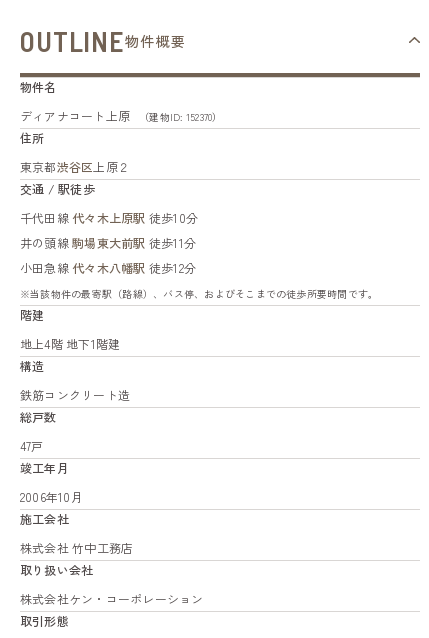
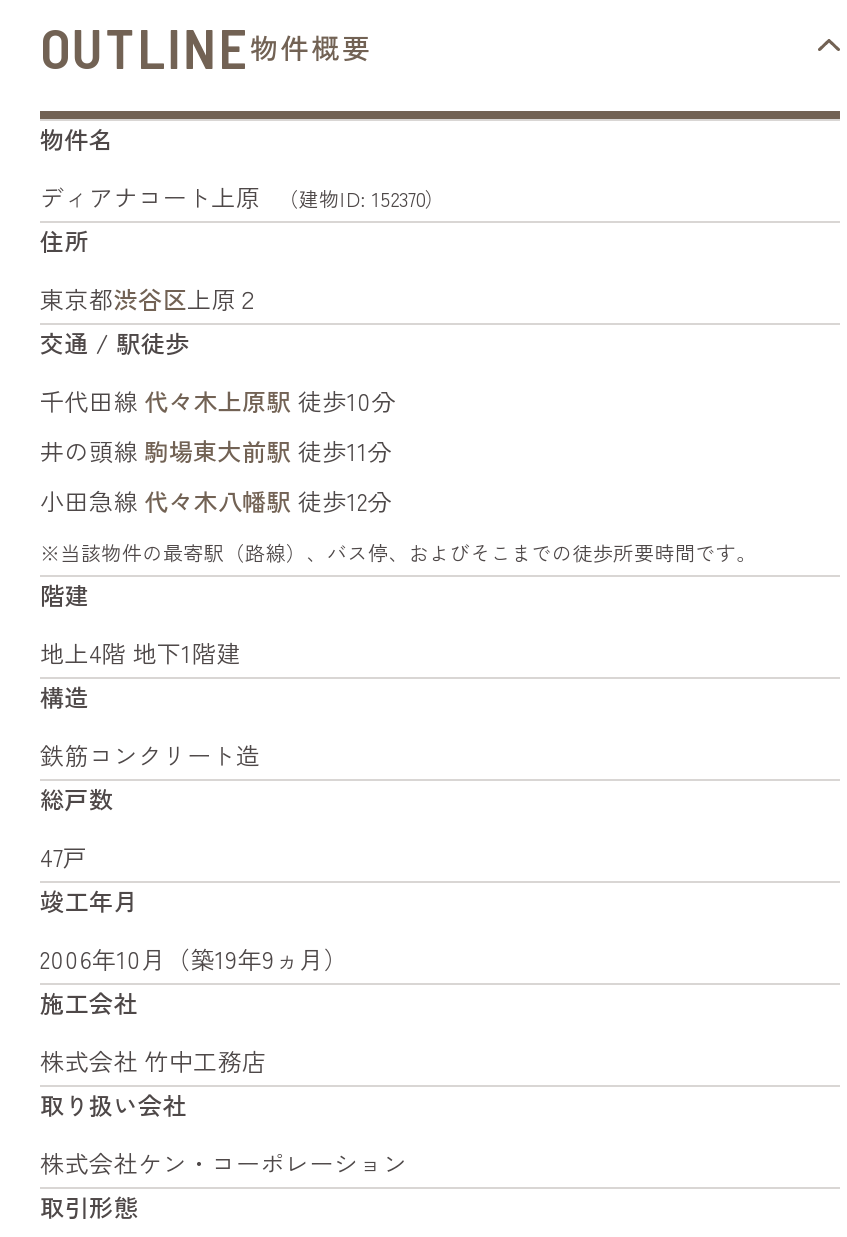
- 2006年10月
+ 2006年10月（築19年9ヵ月）
